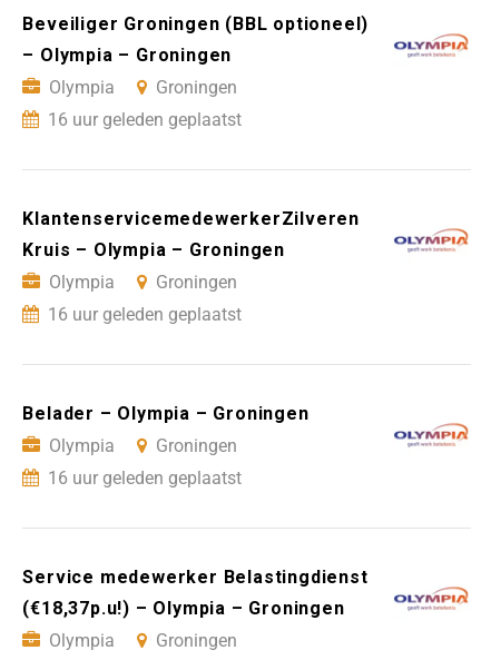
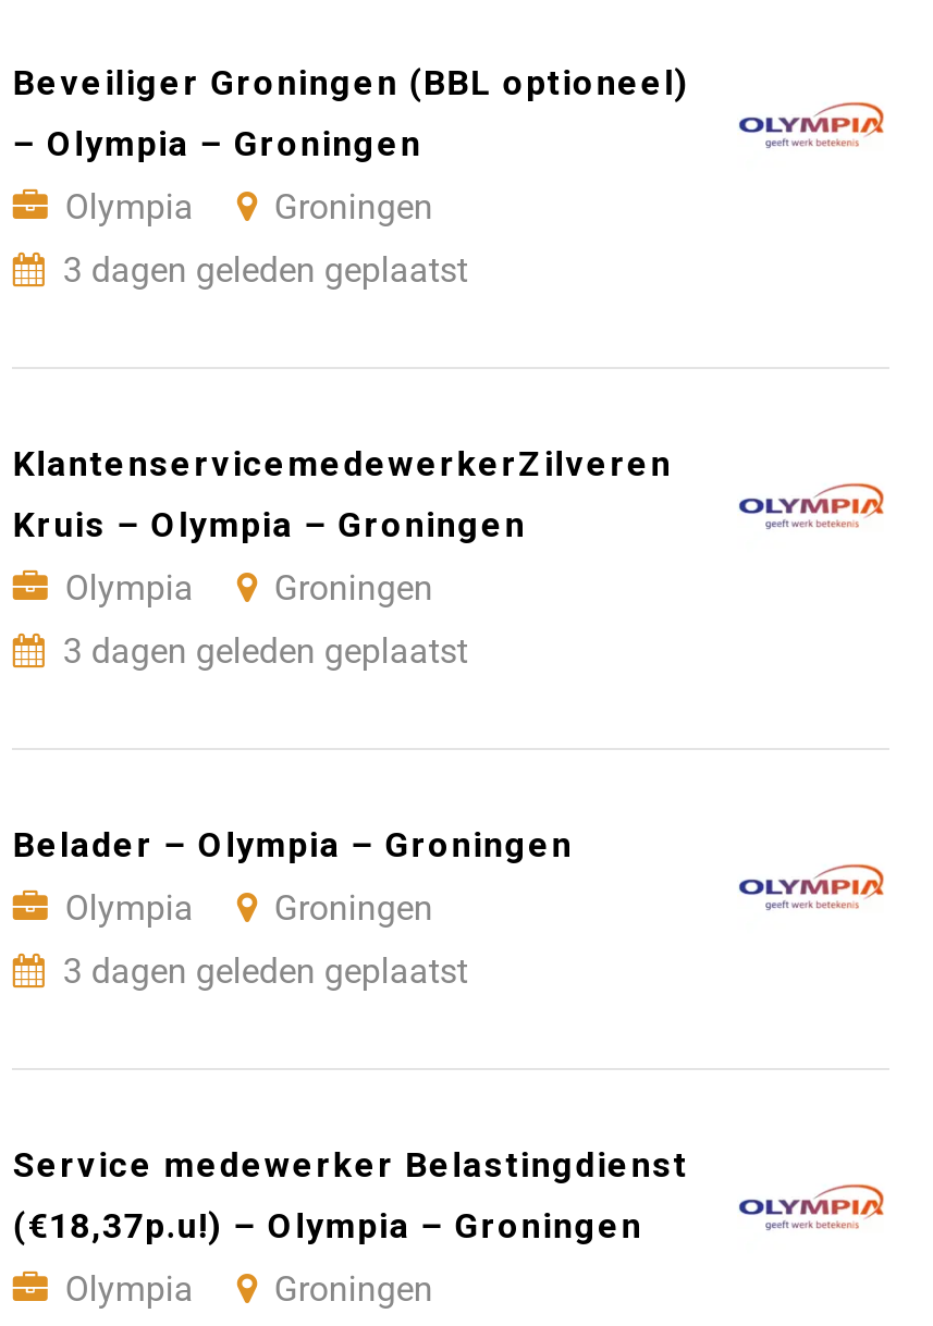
- 16 uur geleden geplaatst
+ 3 dagen geleden geplaatst

- 16 uur geleden geplaatst
+ 3 dagen geleden geplaatst

- 16 uur geleden geplaatst
+ 3 dagen geleden geplaatst
